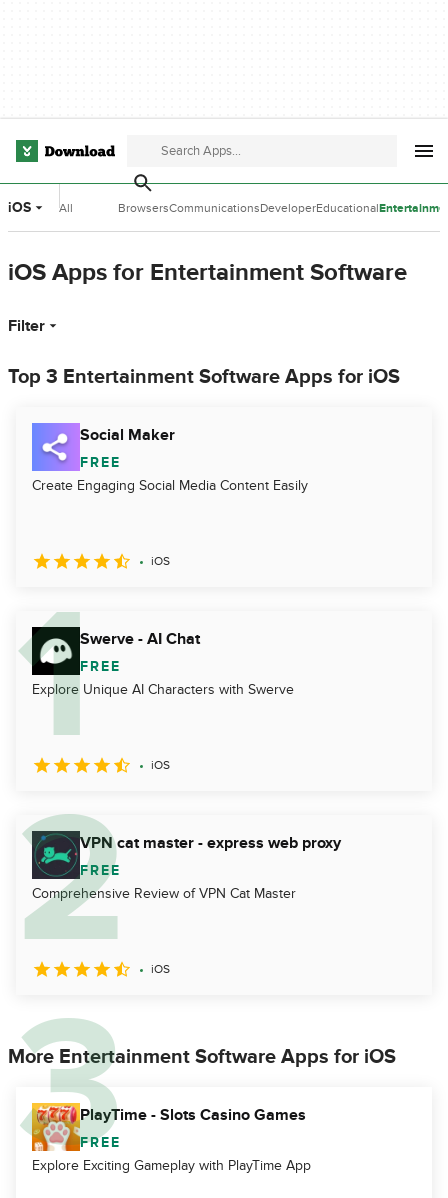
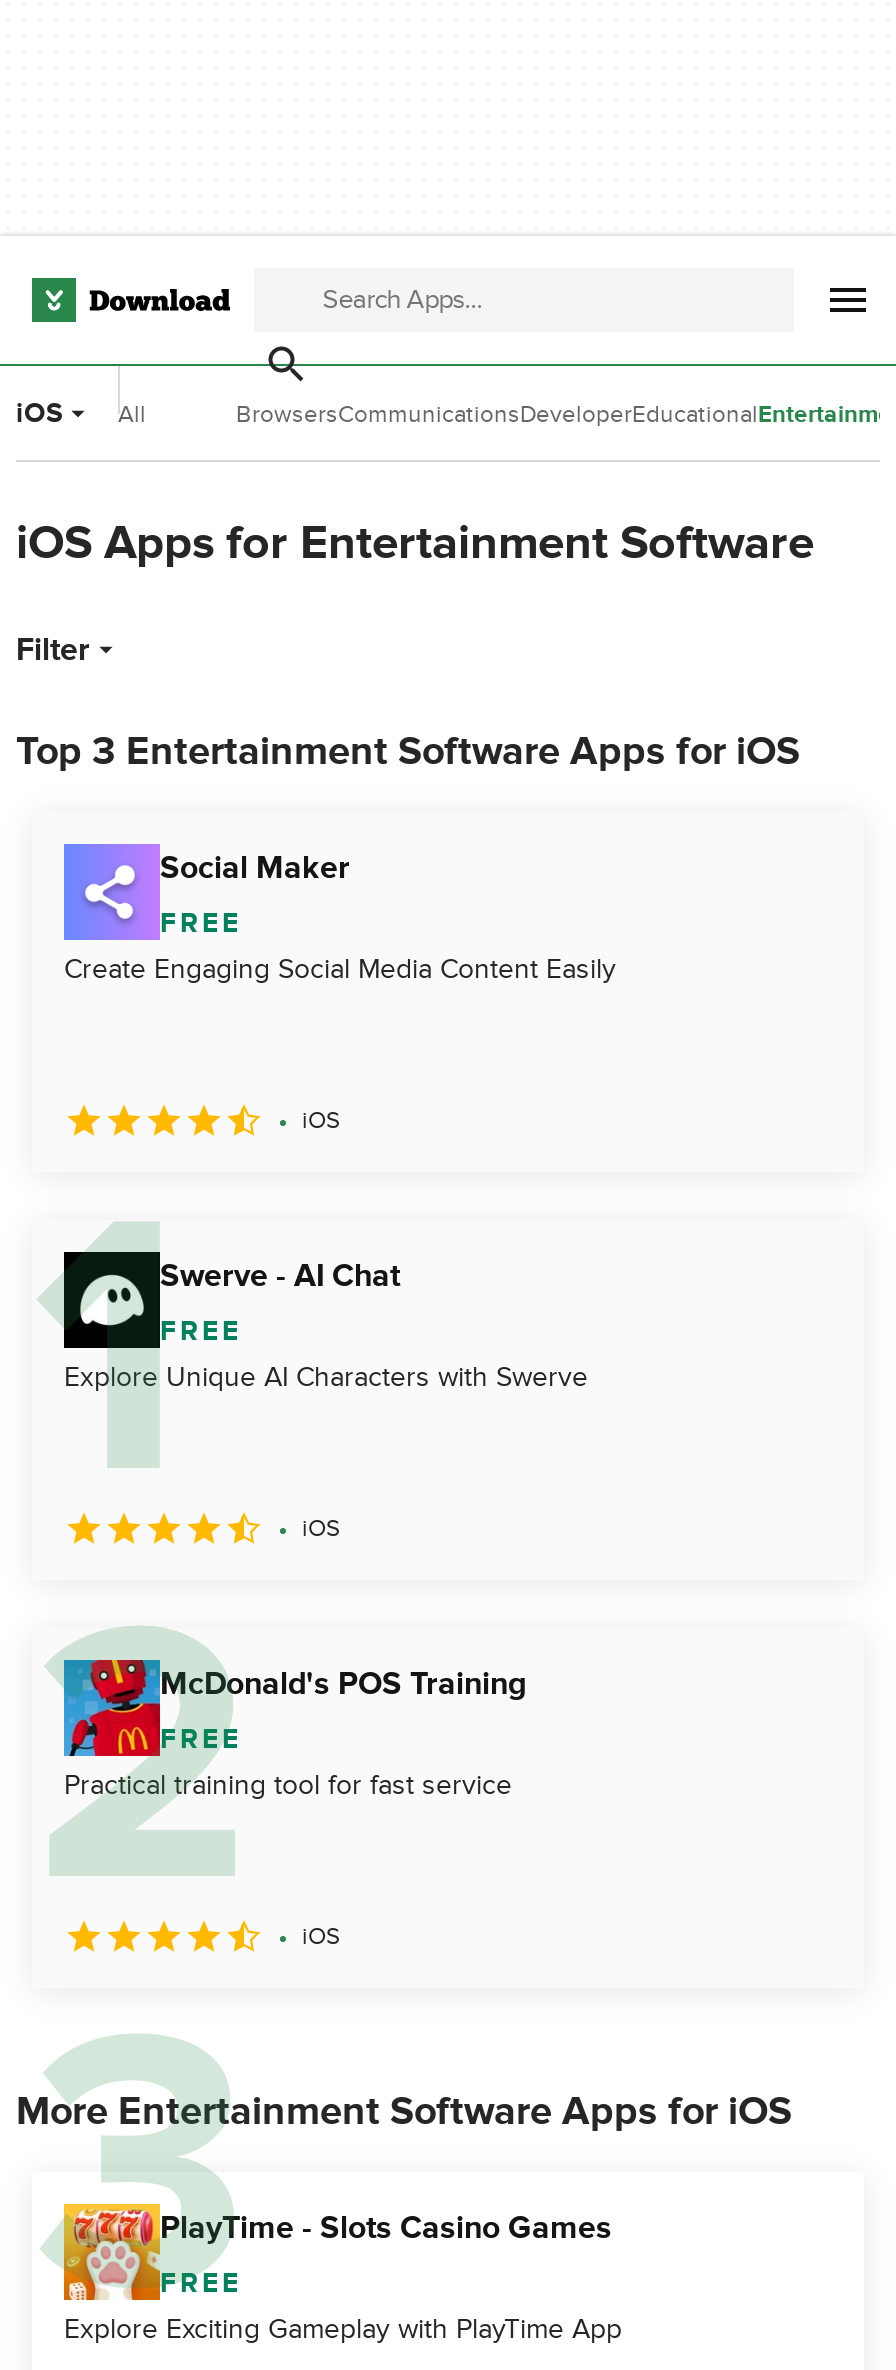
- [image]
- VPN cat master - express web proxy
+ [image]
+ McDonald's POS Training

- Comprehensive Review of VPN Cat Master
+ Practical training tool for fast service
